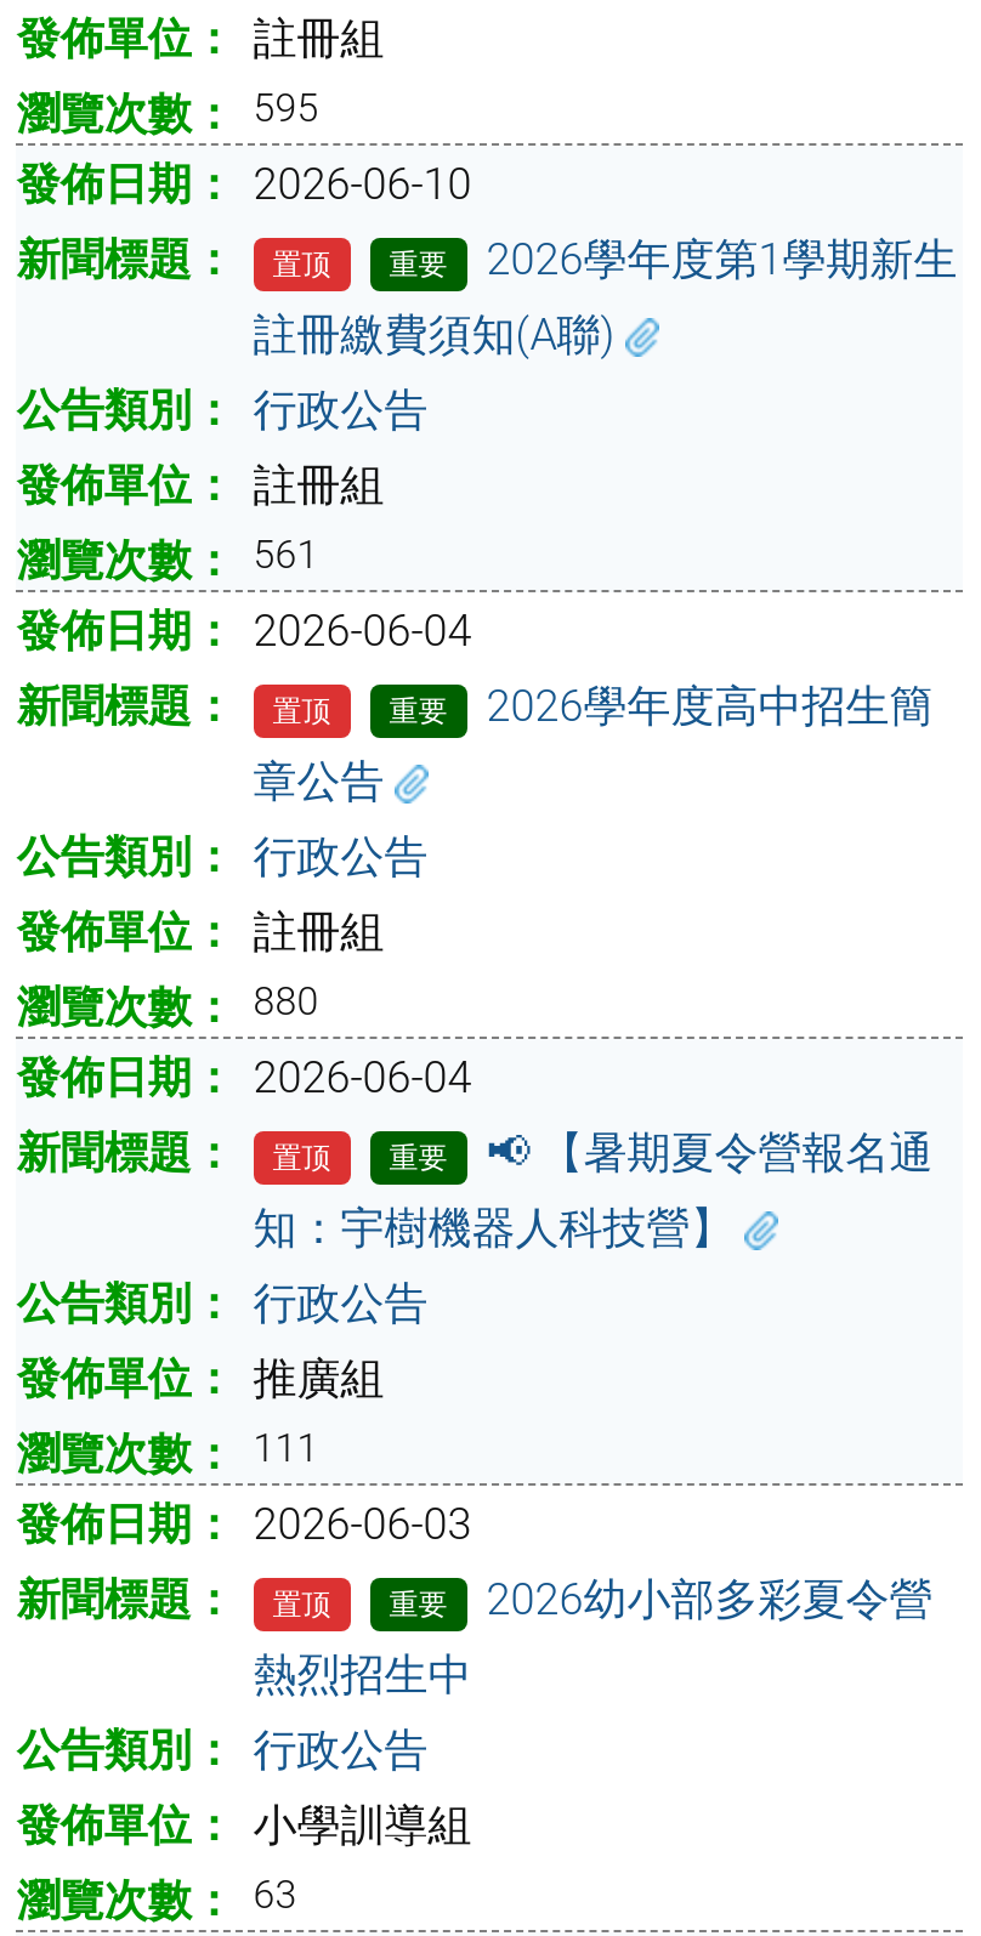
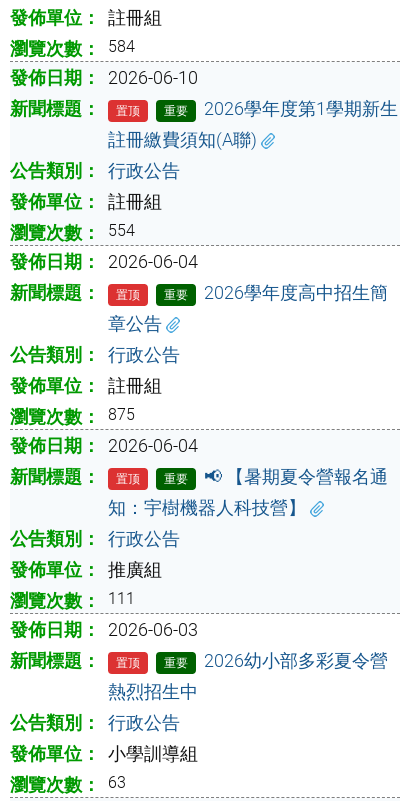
- 瀏覽次數： 595
+ 瀏覽次數： 584

- 瀏覽次數： 561
+ 瀏覽次數： 554

- 瀏覽次數： 880
+ 瀏覽次數： 875
